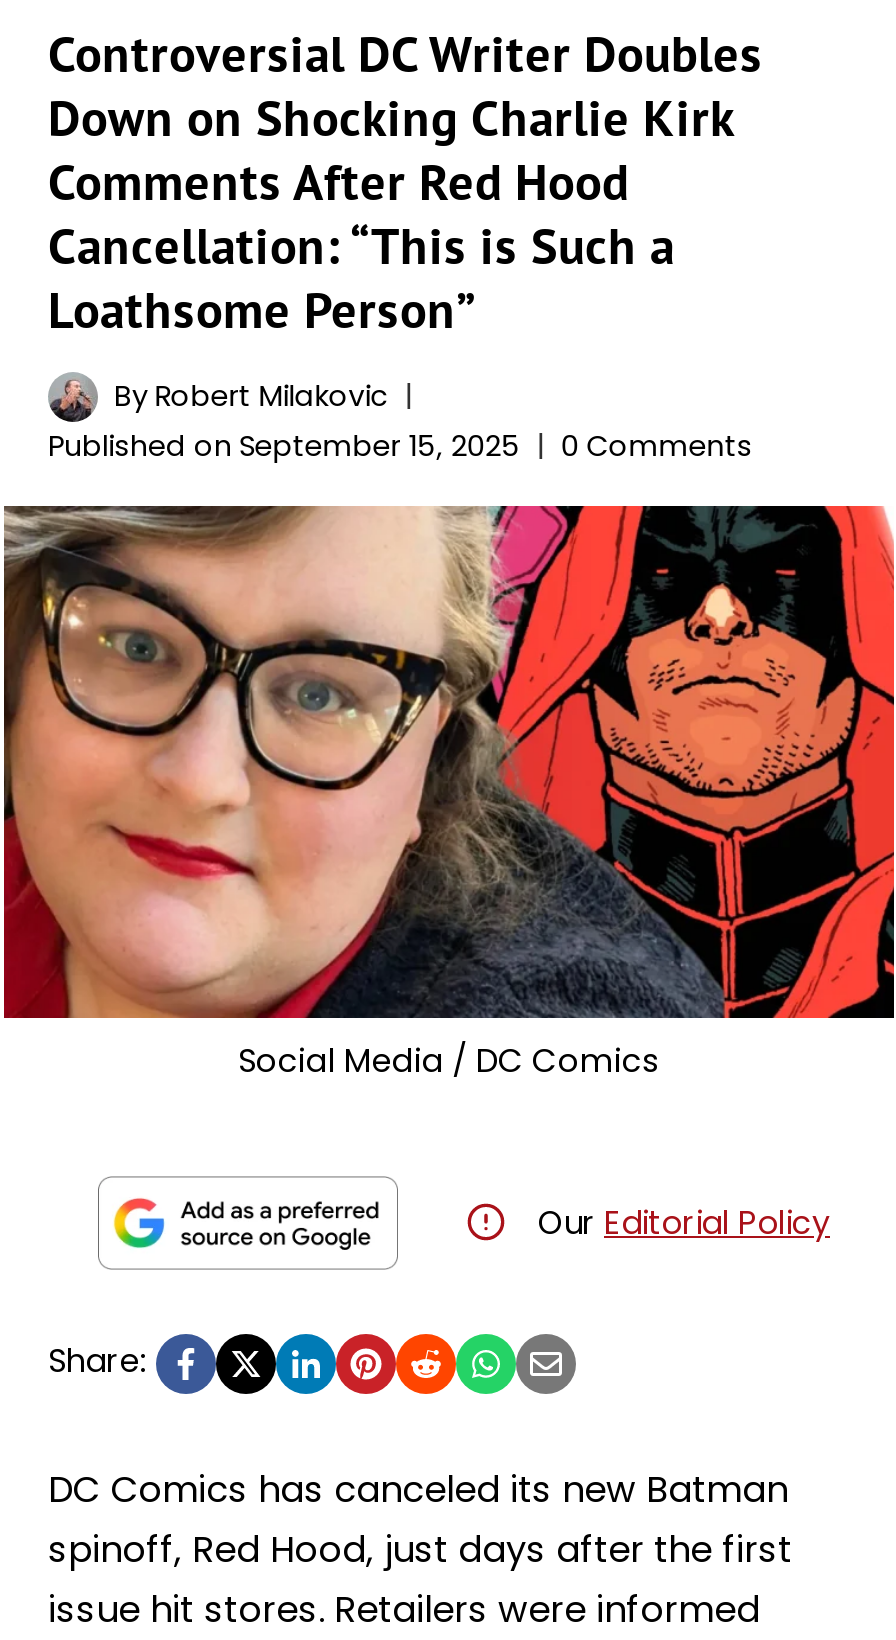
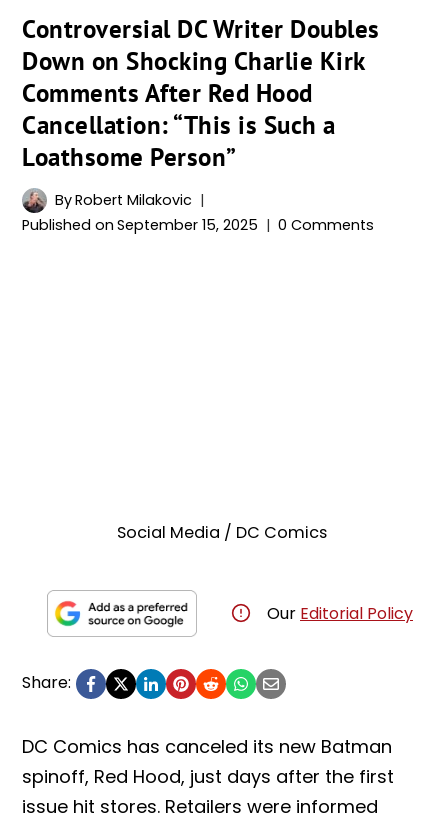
- [image]
